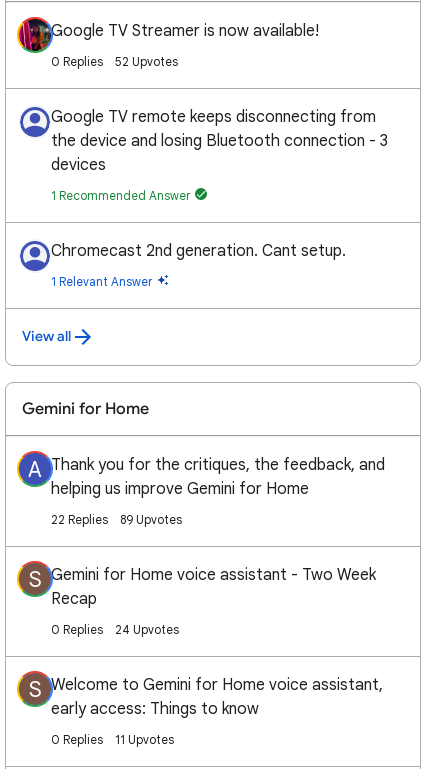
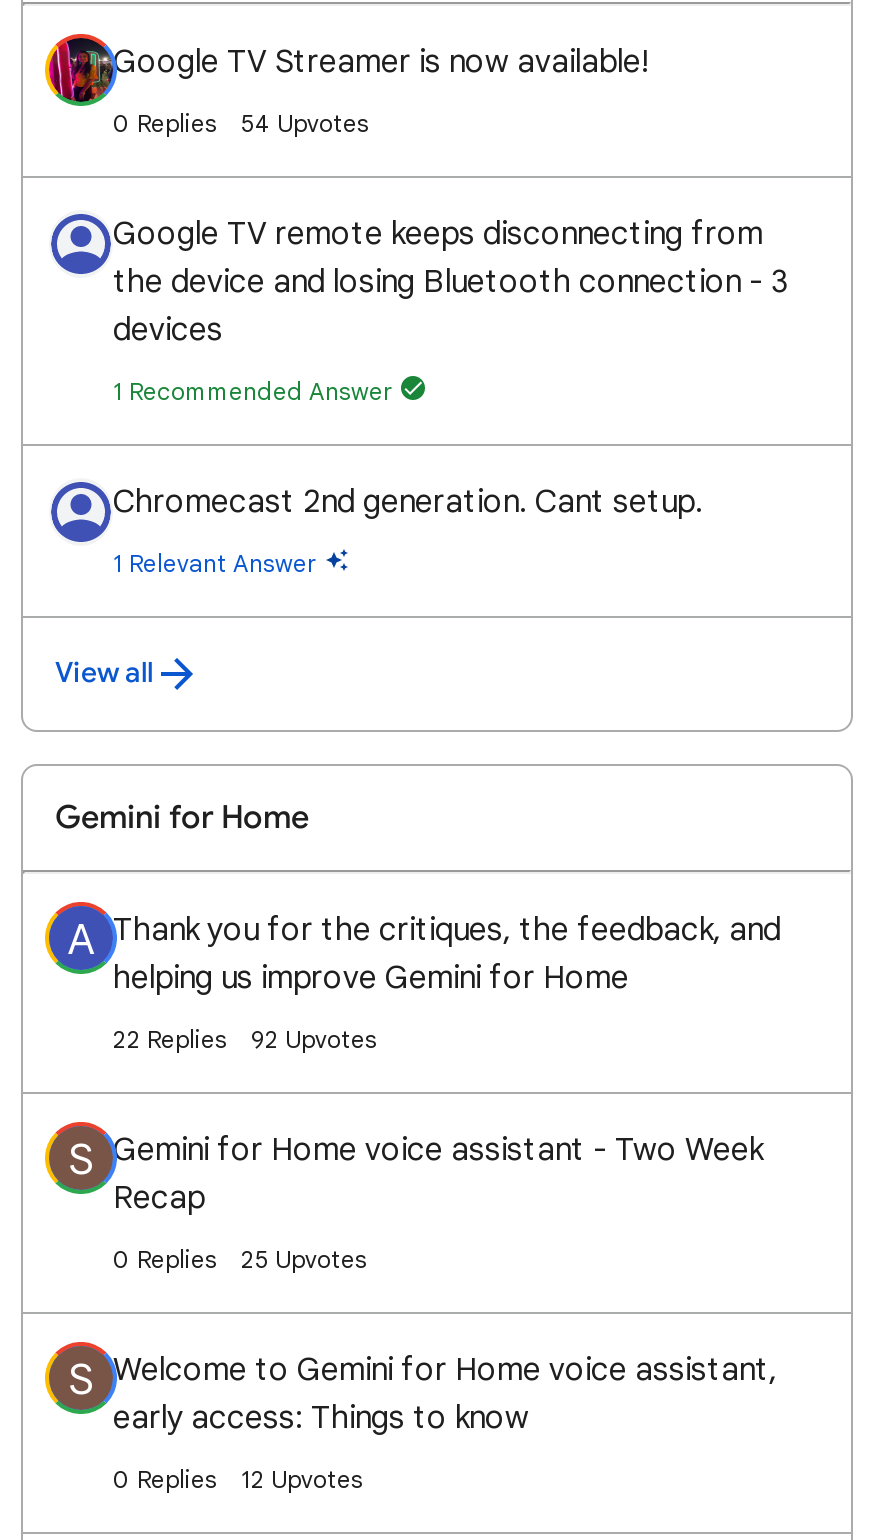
- 52 Upvotes
+ 54 Upvotes

- 22 Replies 89 Upvotes
+ 22 Replies 92 Upvotes

- 24 Upvotes
+ 25 Upvotes

- 11 Upvotes
+ 12 Upvotes
